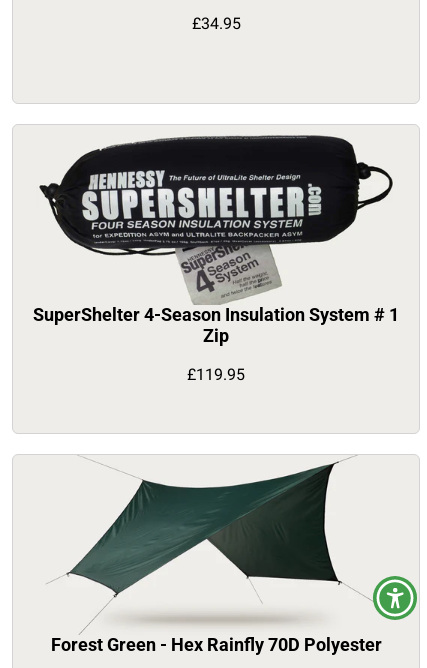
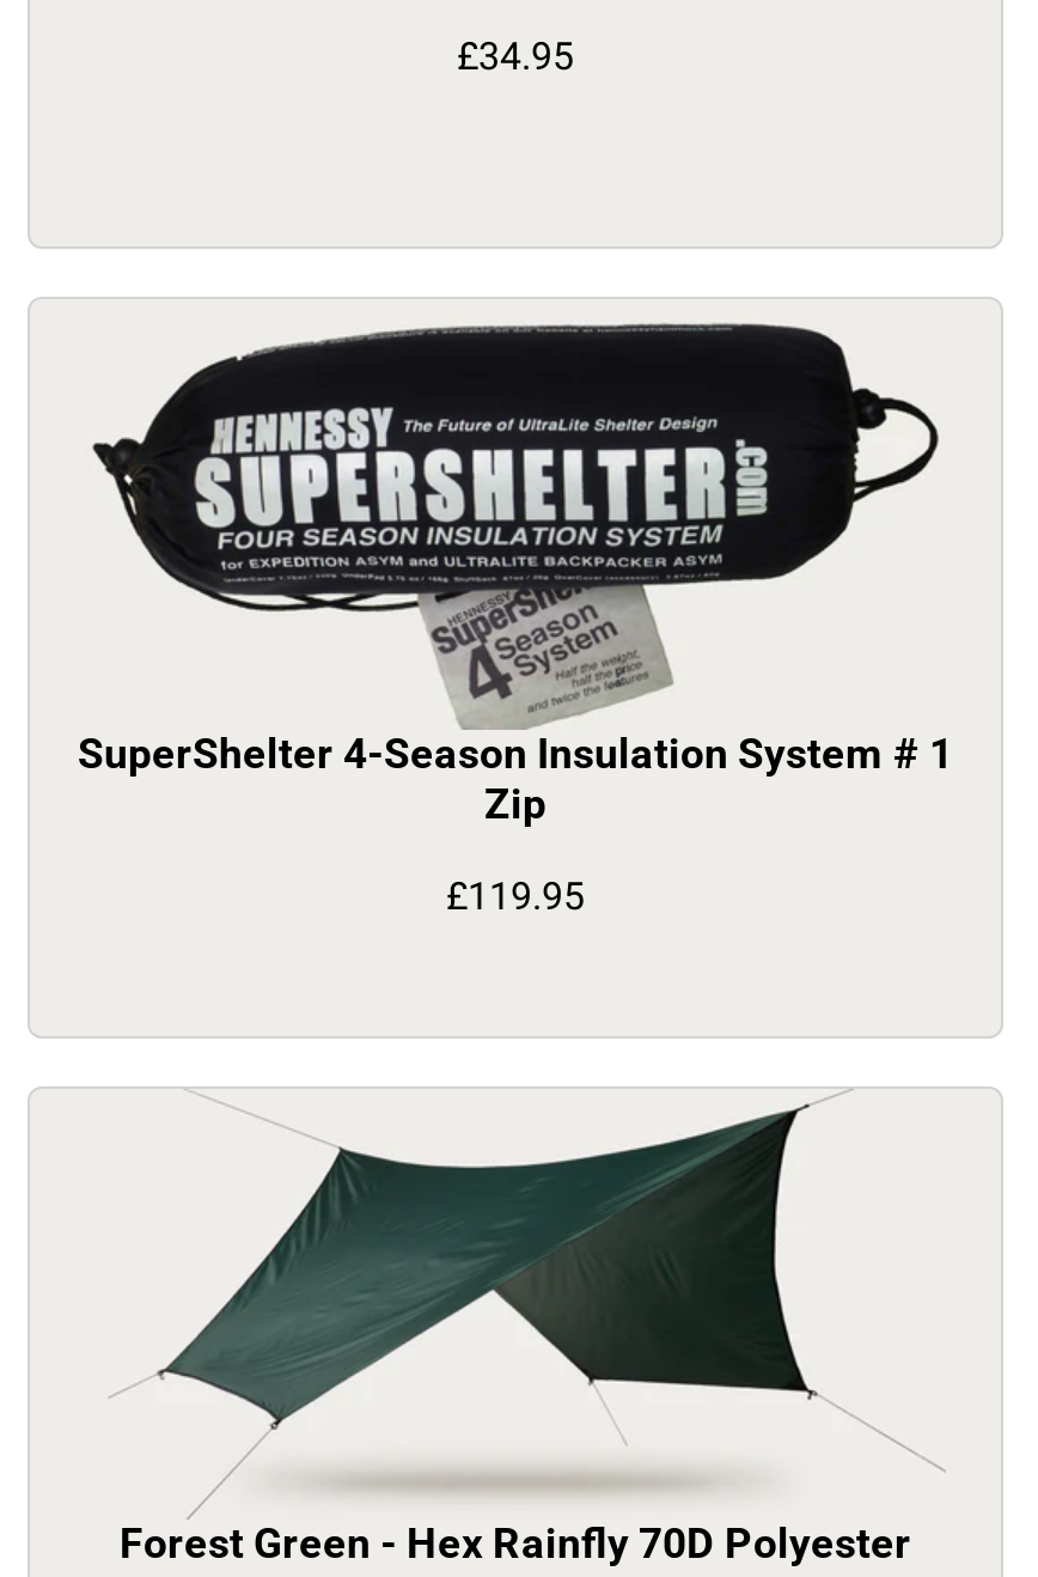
- [image]
